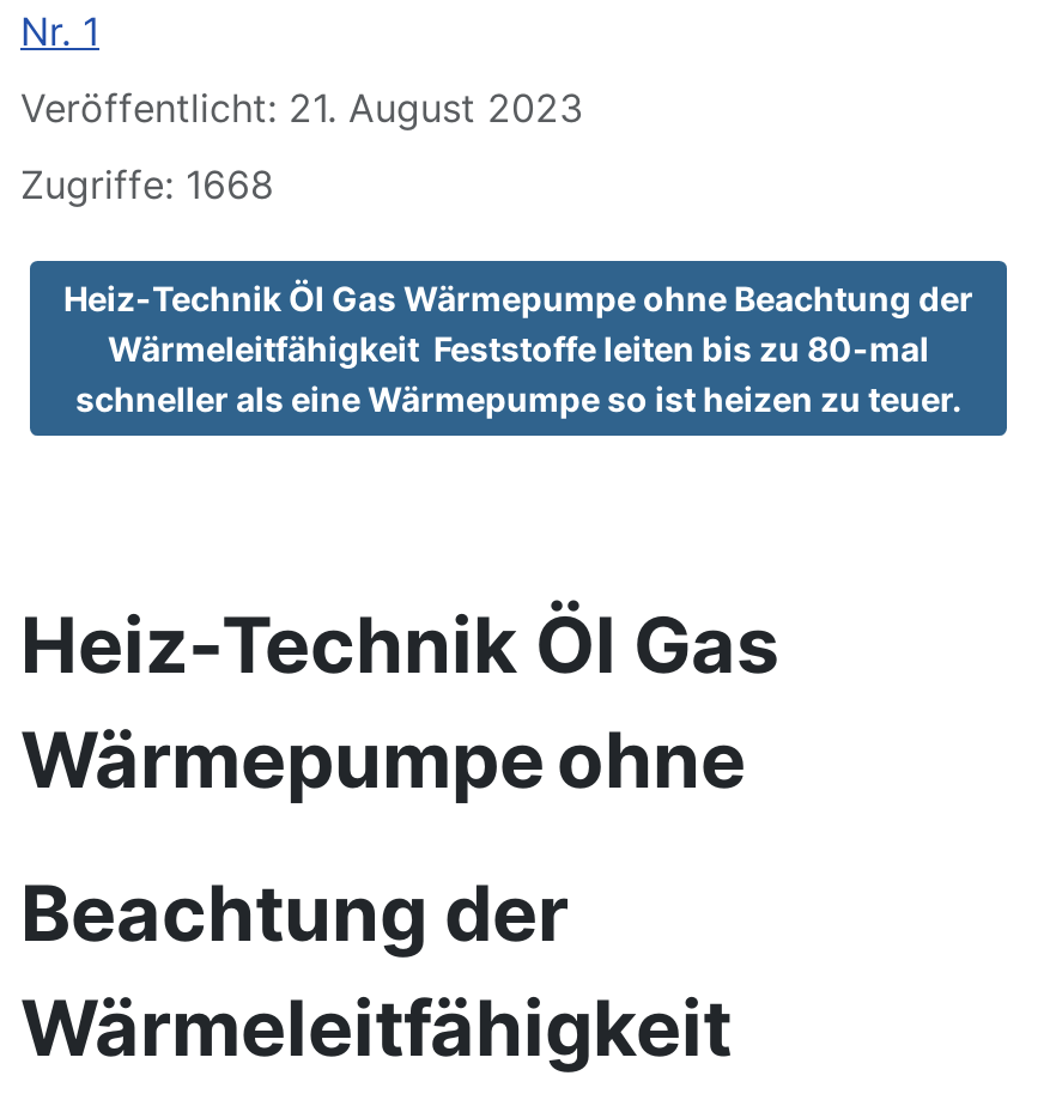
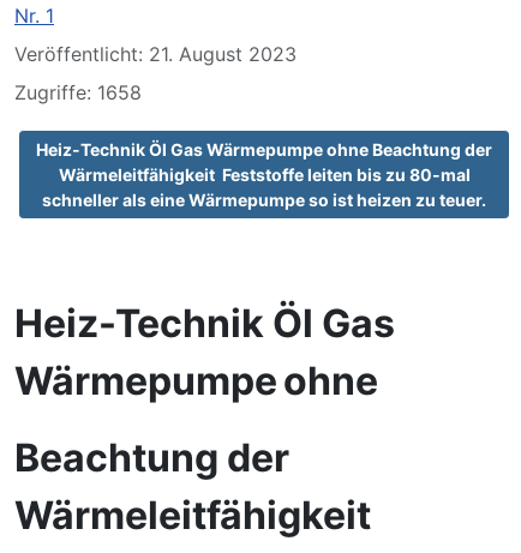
- Zugriffe: 1668
+ Zugriffe: 1658
